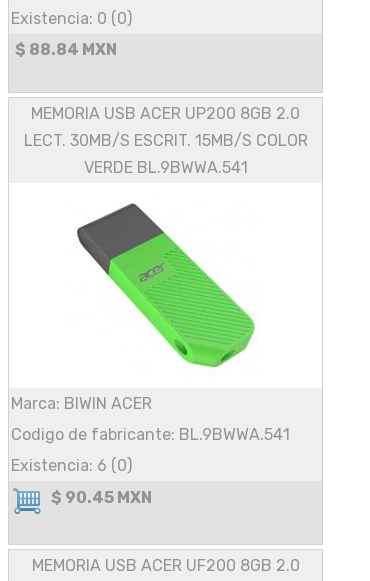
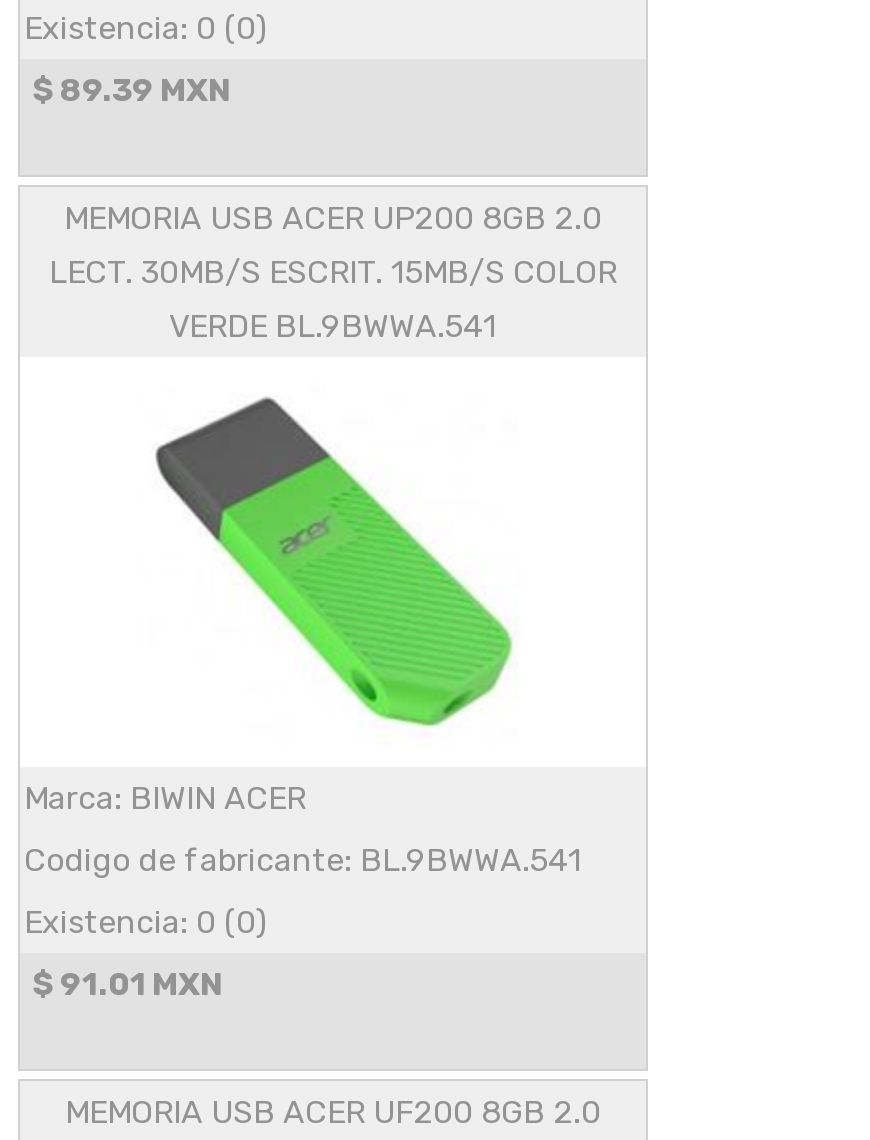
- $ 88.84 MXN
+ $ 89.39 MXN

- Existencia: 6 (0)
+ Existencia: 0 (0)

- $ 90.45 MXN
+ $ 91.01 MXN
